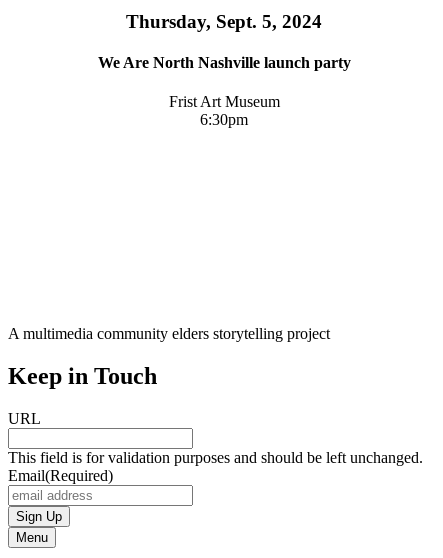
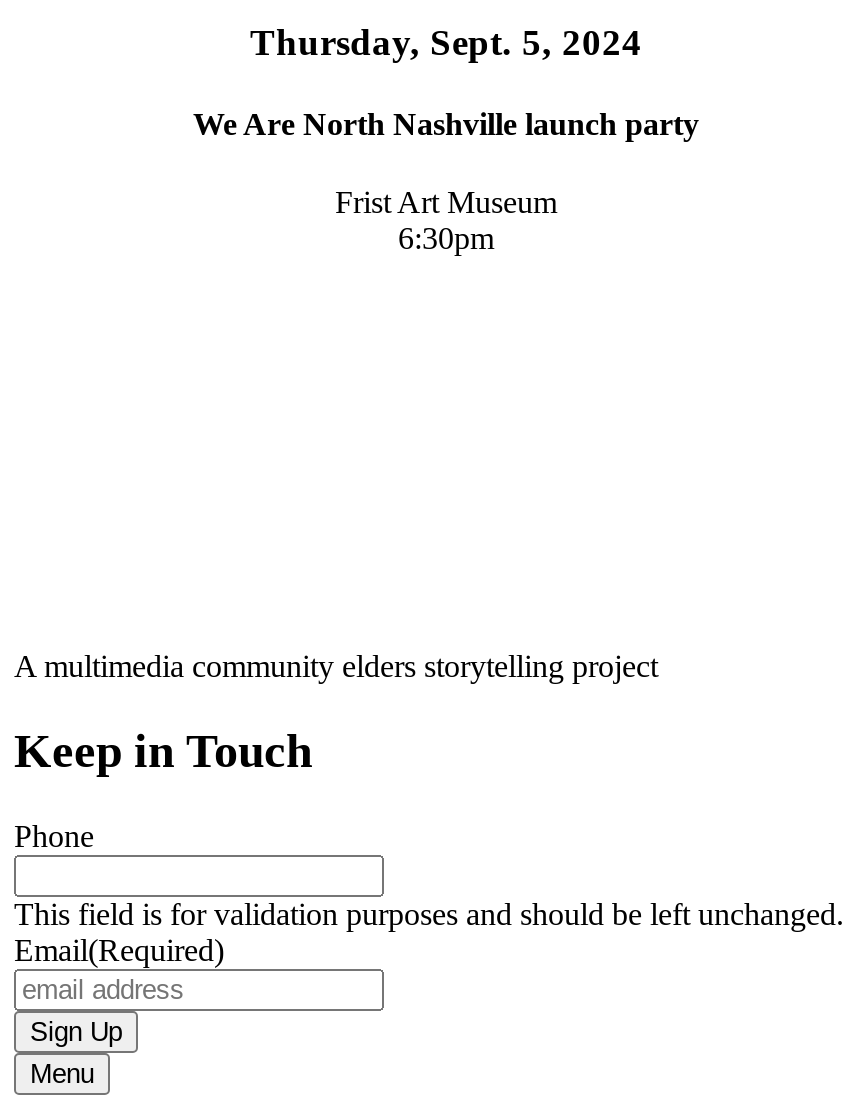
- URL
+ Phone
